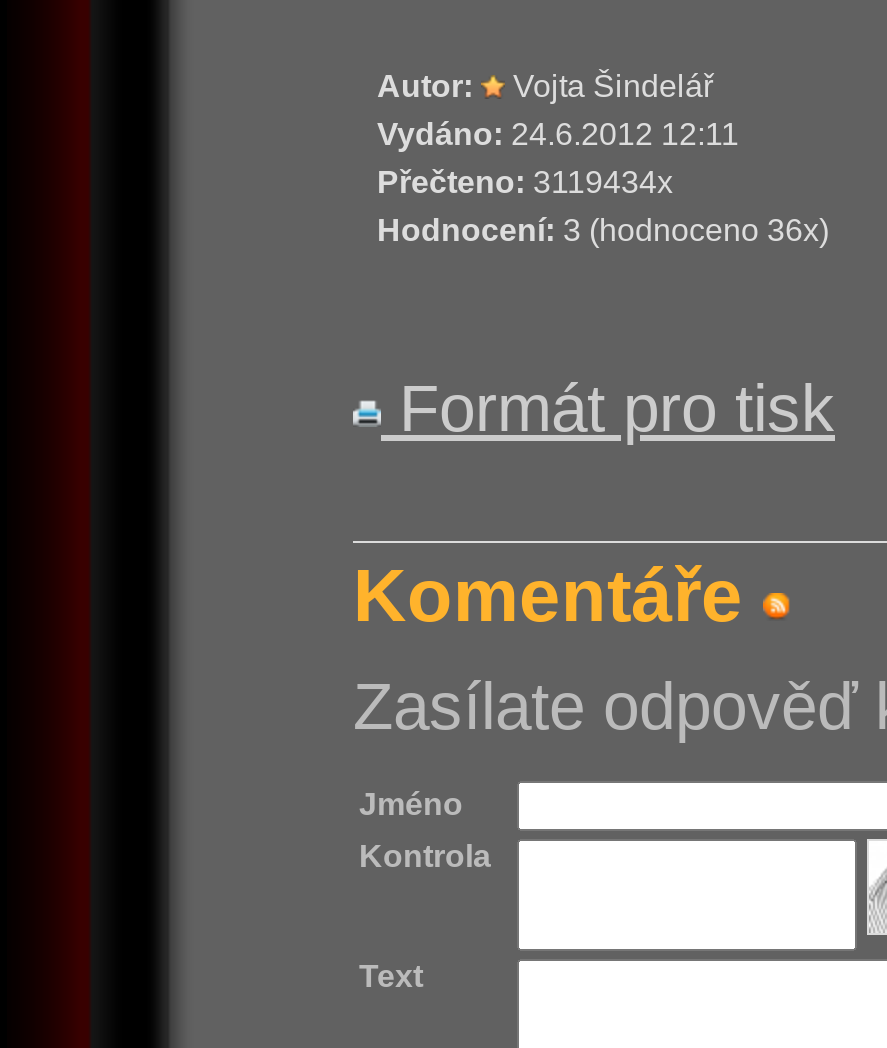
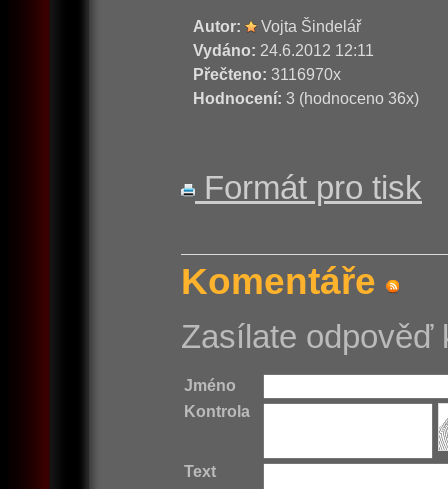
- Přečteno: 3119434x
+ Přečteno: 3116970x
